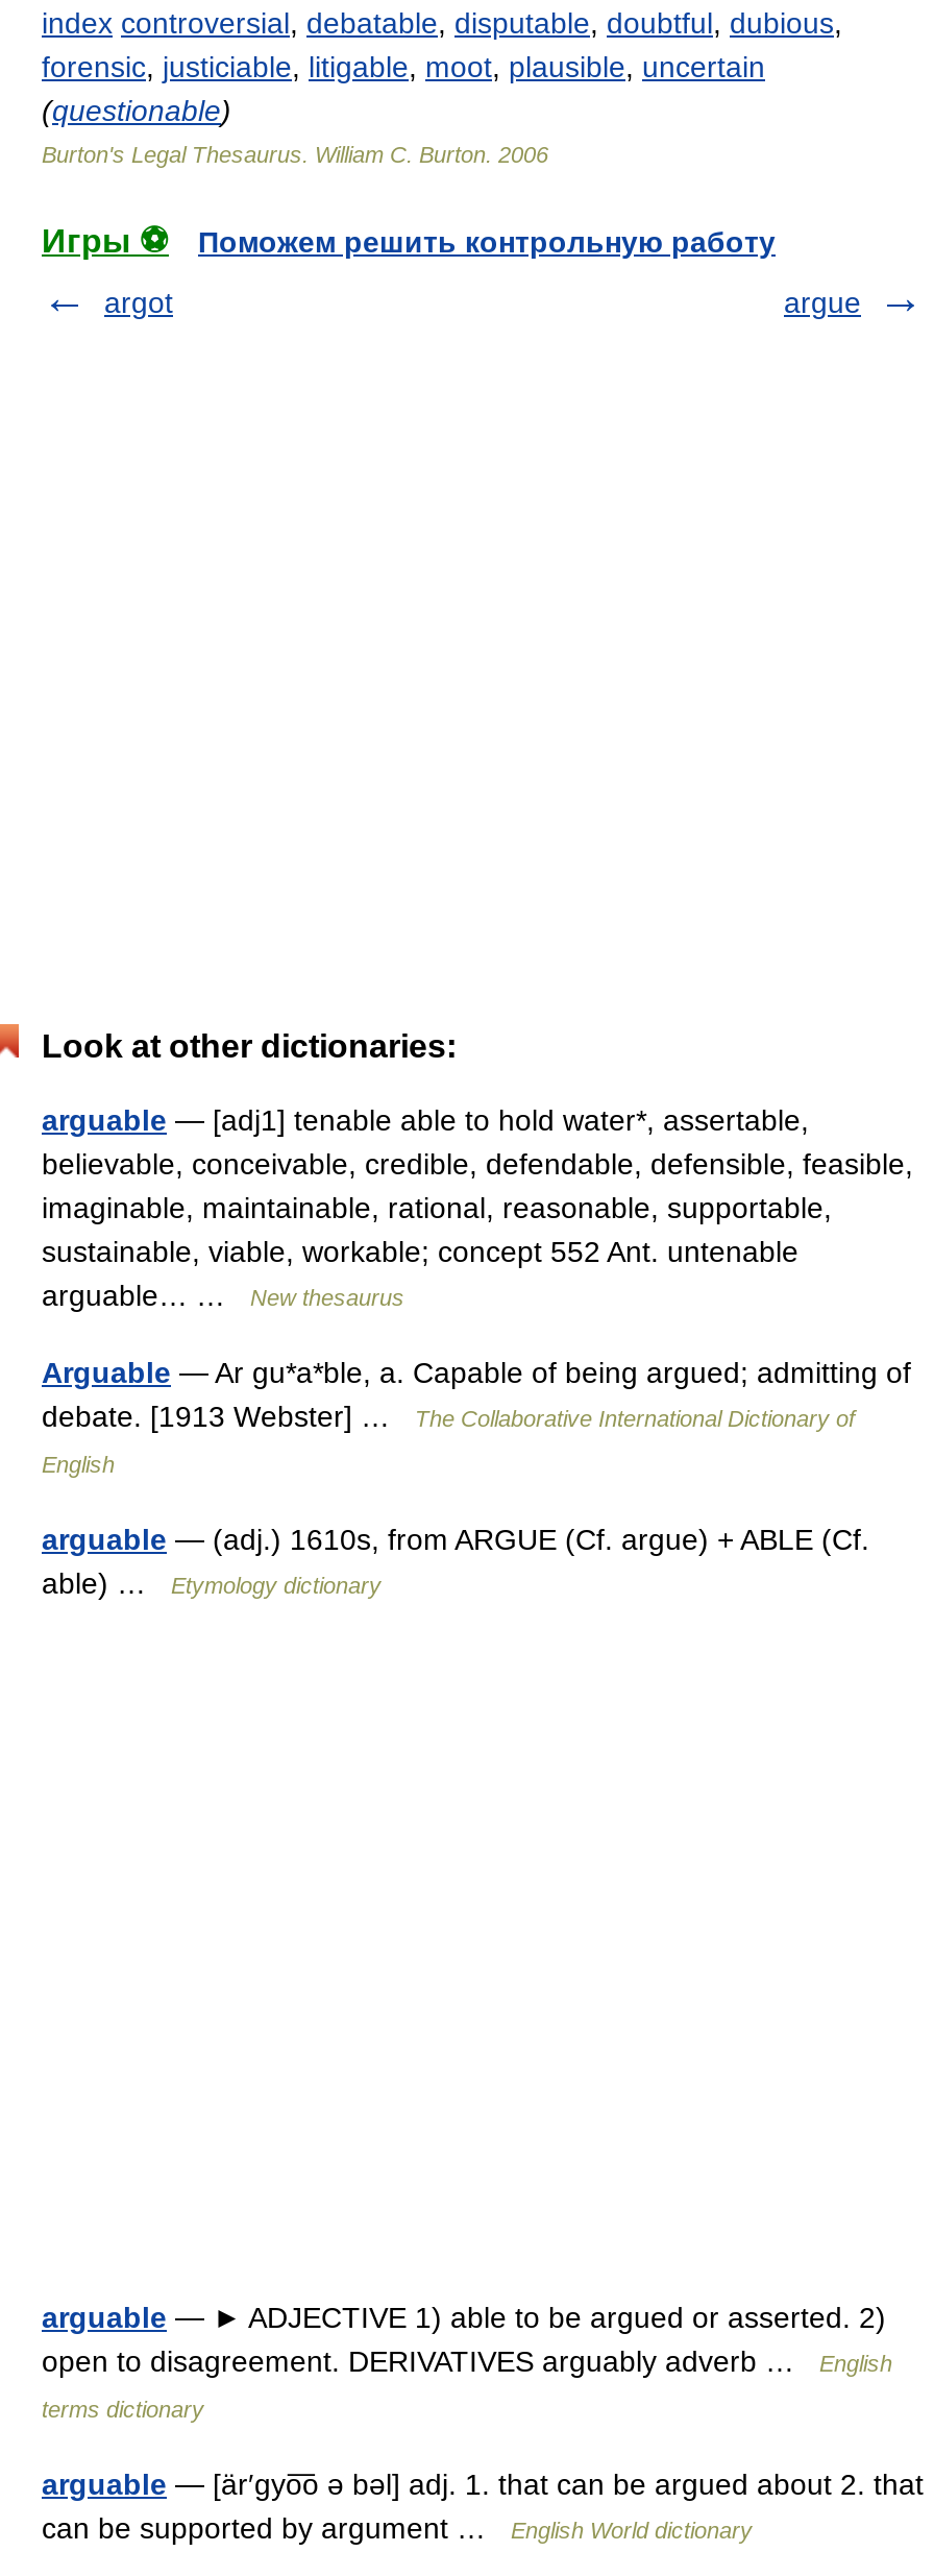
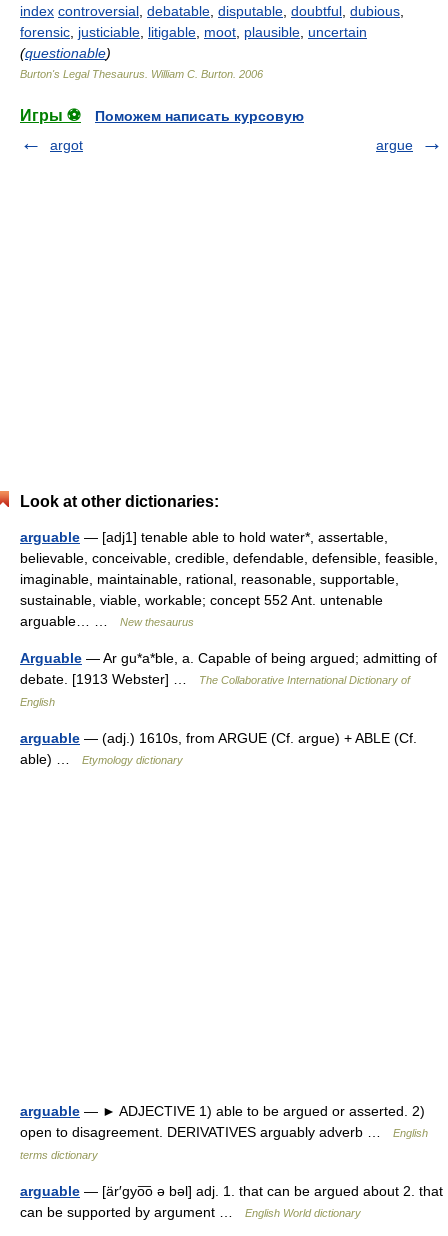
- Поможем решить контрольную работу
+ Поможем написать курсовую
